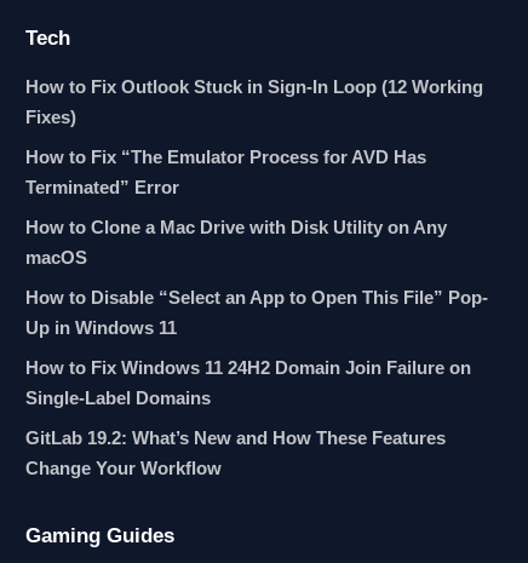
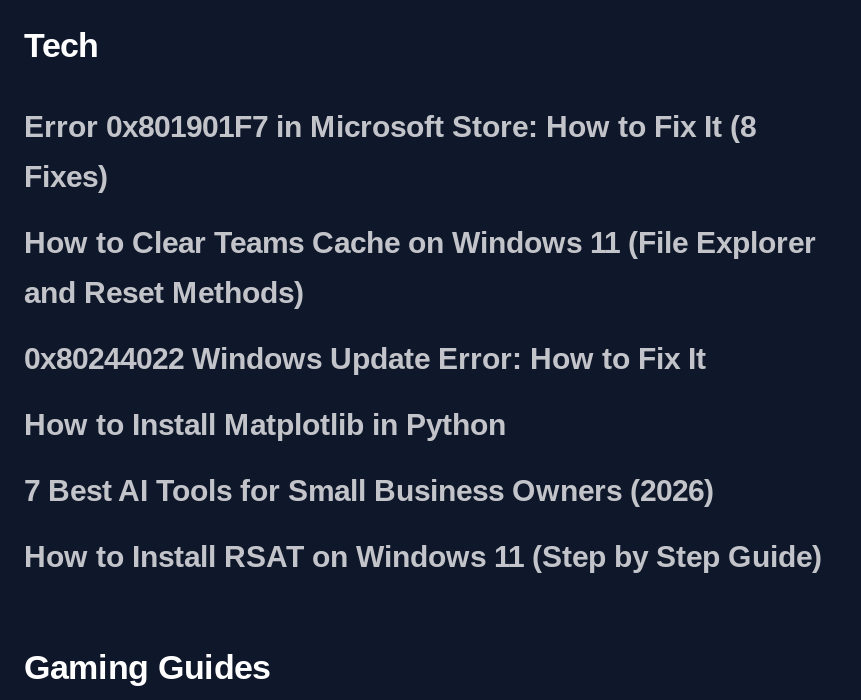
- How to Fix Outlook Stuck in Sign-In Loop (12 Working
+ Error 0x801901F7 in Microsoft Store: How to Fix It (8

- How to Fix “The Emulator Process for AVD Has
- Terminated” Error
- How to Clone a Mac Drive with Disk Utility on Any
- macOS
- How to Disable “Select an App to Open This File” Pop-
- Up in Windows 11
- How to Fix Windows 11 24H2 Domain Join Failure on
- Single-Label Domains
- GitLab 19.2: What’s New and How These Features
- Change Your Workflow
+ How to Clear Teams Cache on Windows 11 (File Explorer
+ and Reset Methods)
+ 0x80244022 Windows Update Error: How to Fix It
+ How to Install Matplotlib in Python
+ 7 Best AI Tools for Small Business Owners (2026)
+ How to Install RSAT on Windows 11 (Step by Step Guide)
